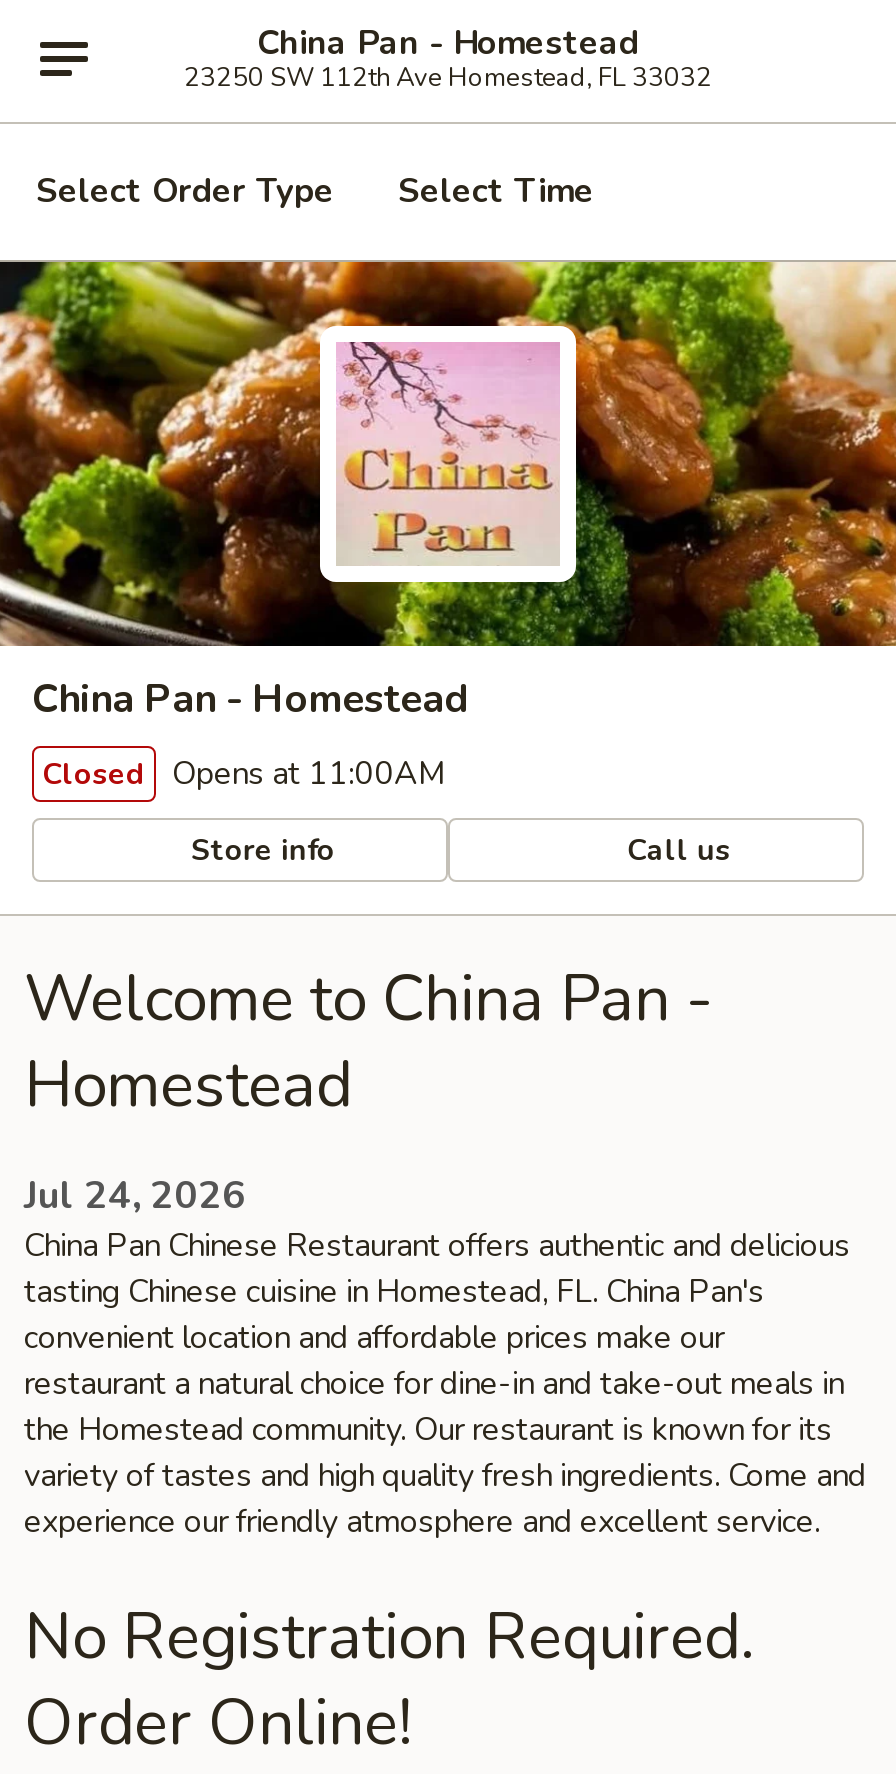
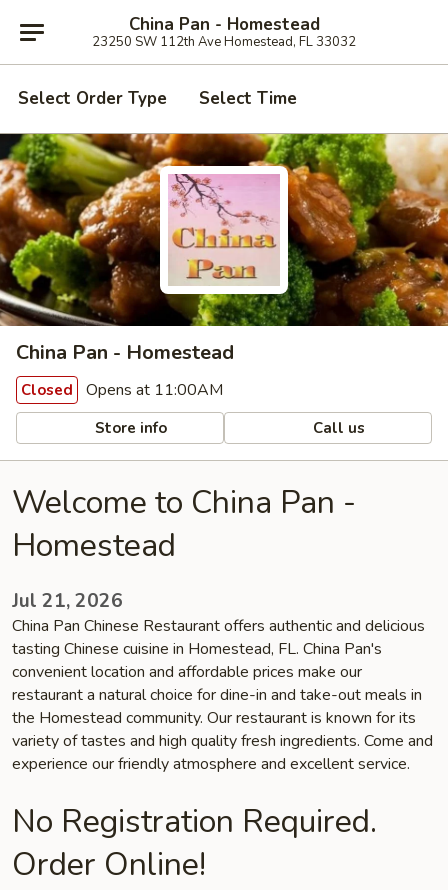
- Jul 24, 2026
+ Jul 21, 2026
